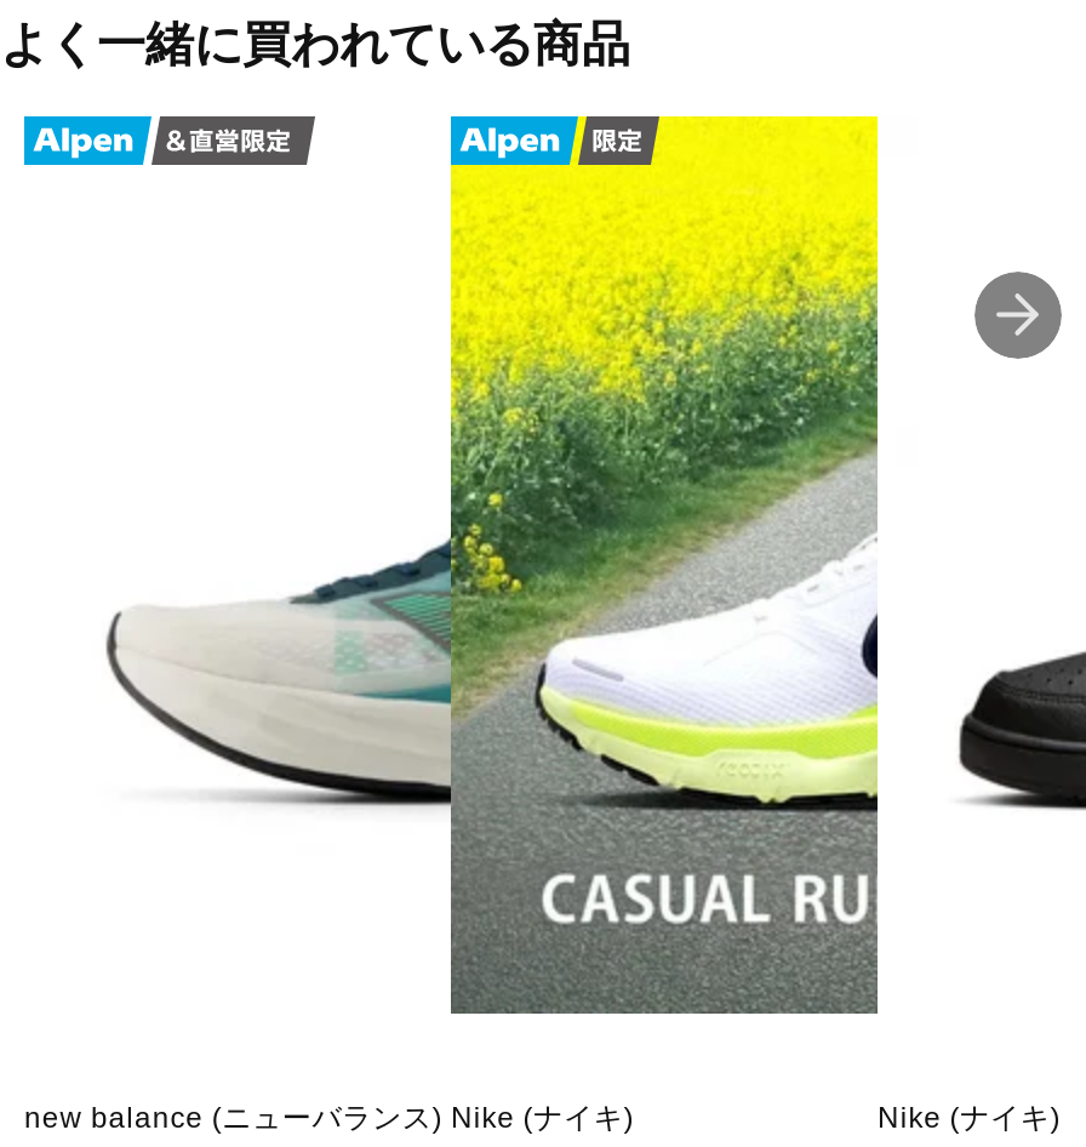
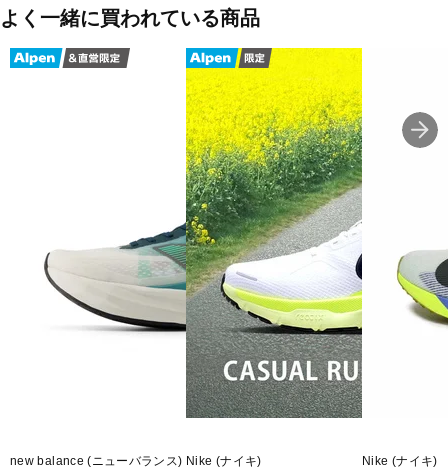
- [image]
+ [image]
